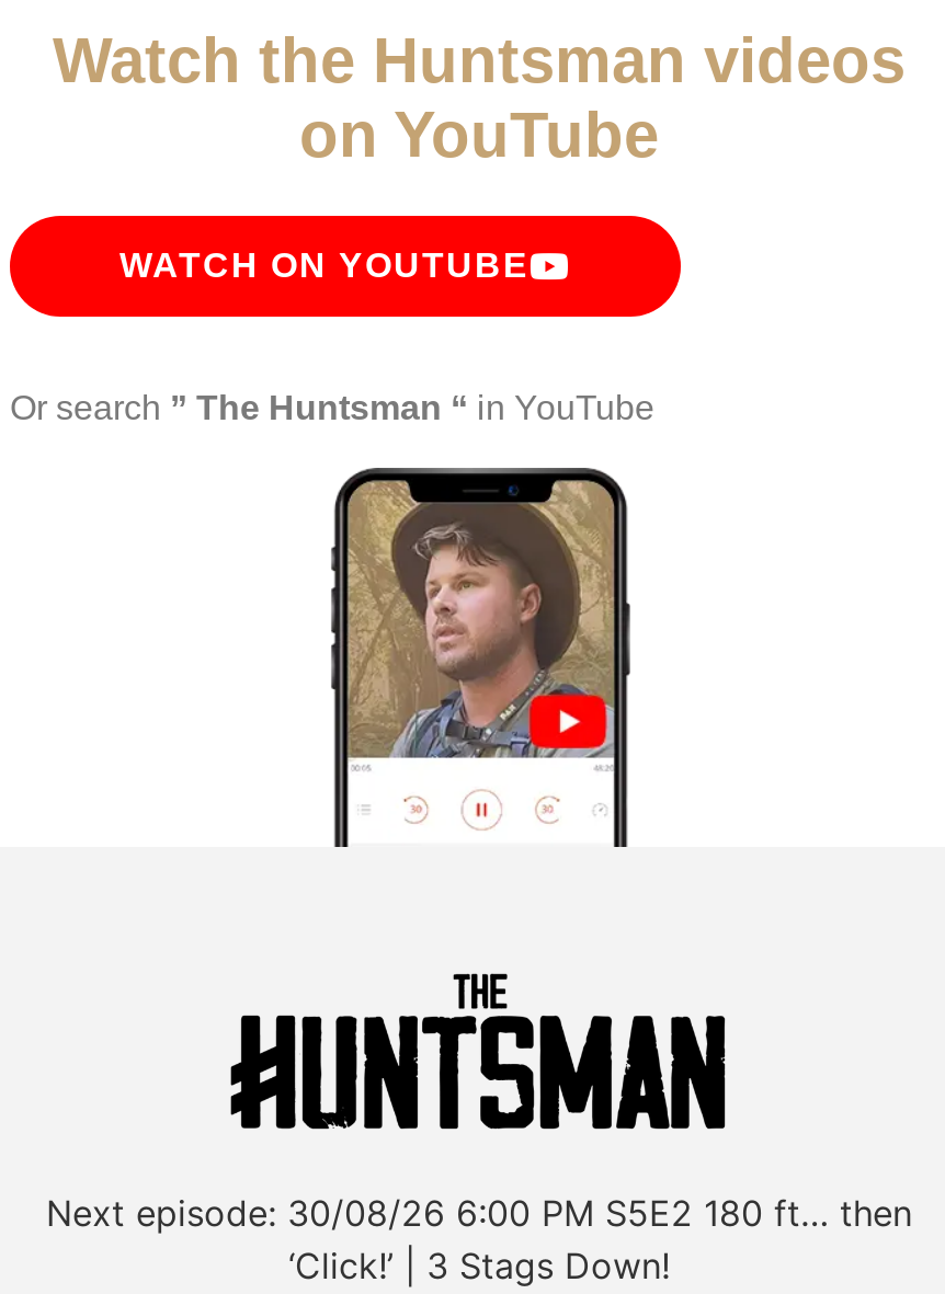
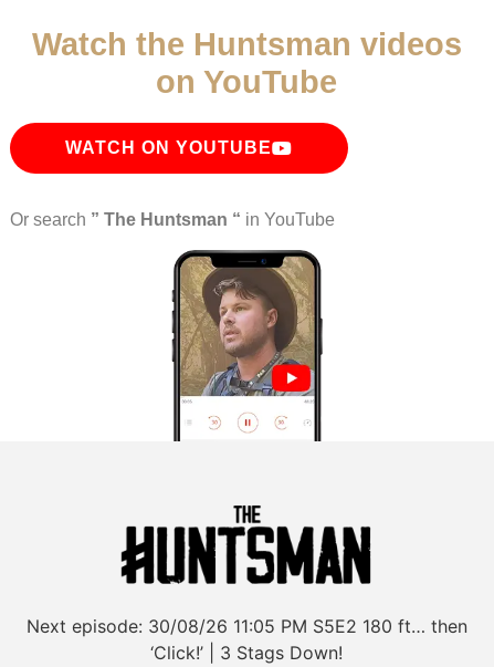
- Next episode: 30/08/26 6:00 PM S5E2 180 ft… then
+ Next episode: 30/08/26 11:05 PM S5E2 180 ft… then
